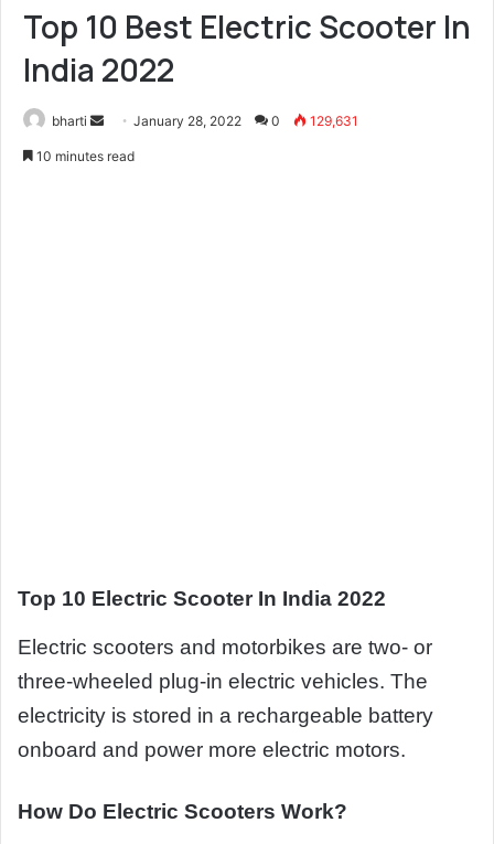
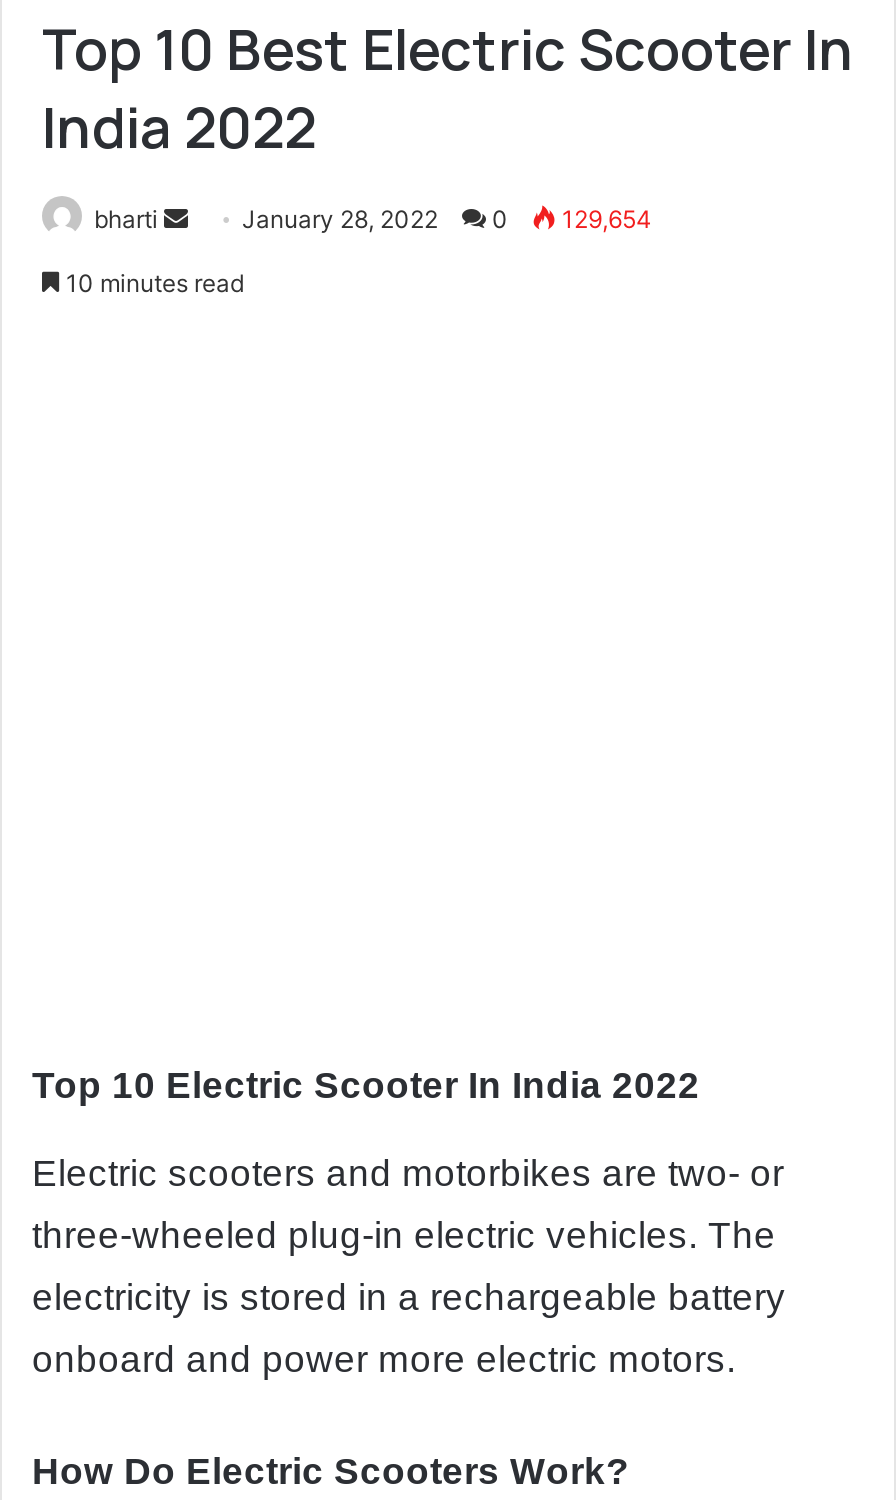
- 129,631
+ 129,654
